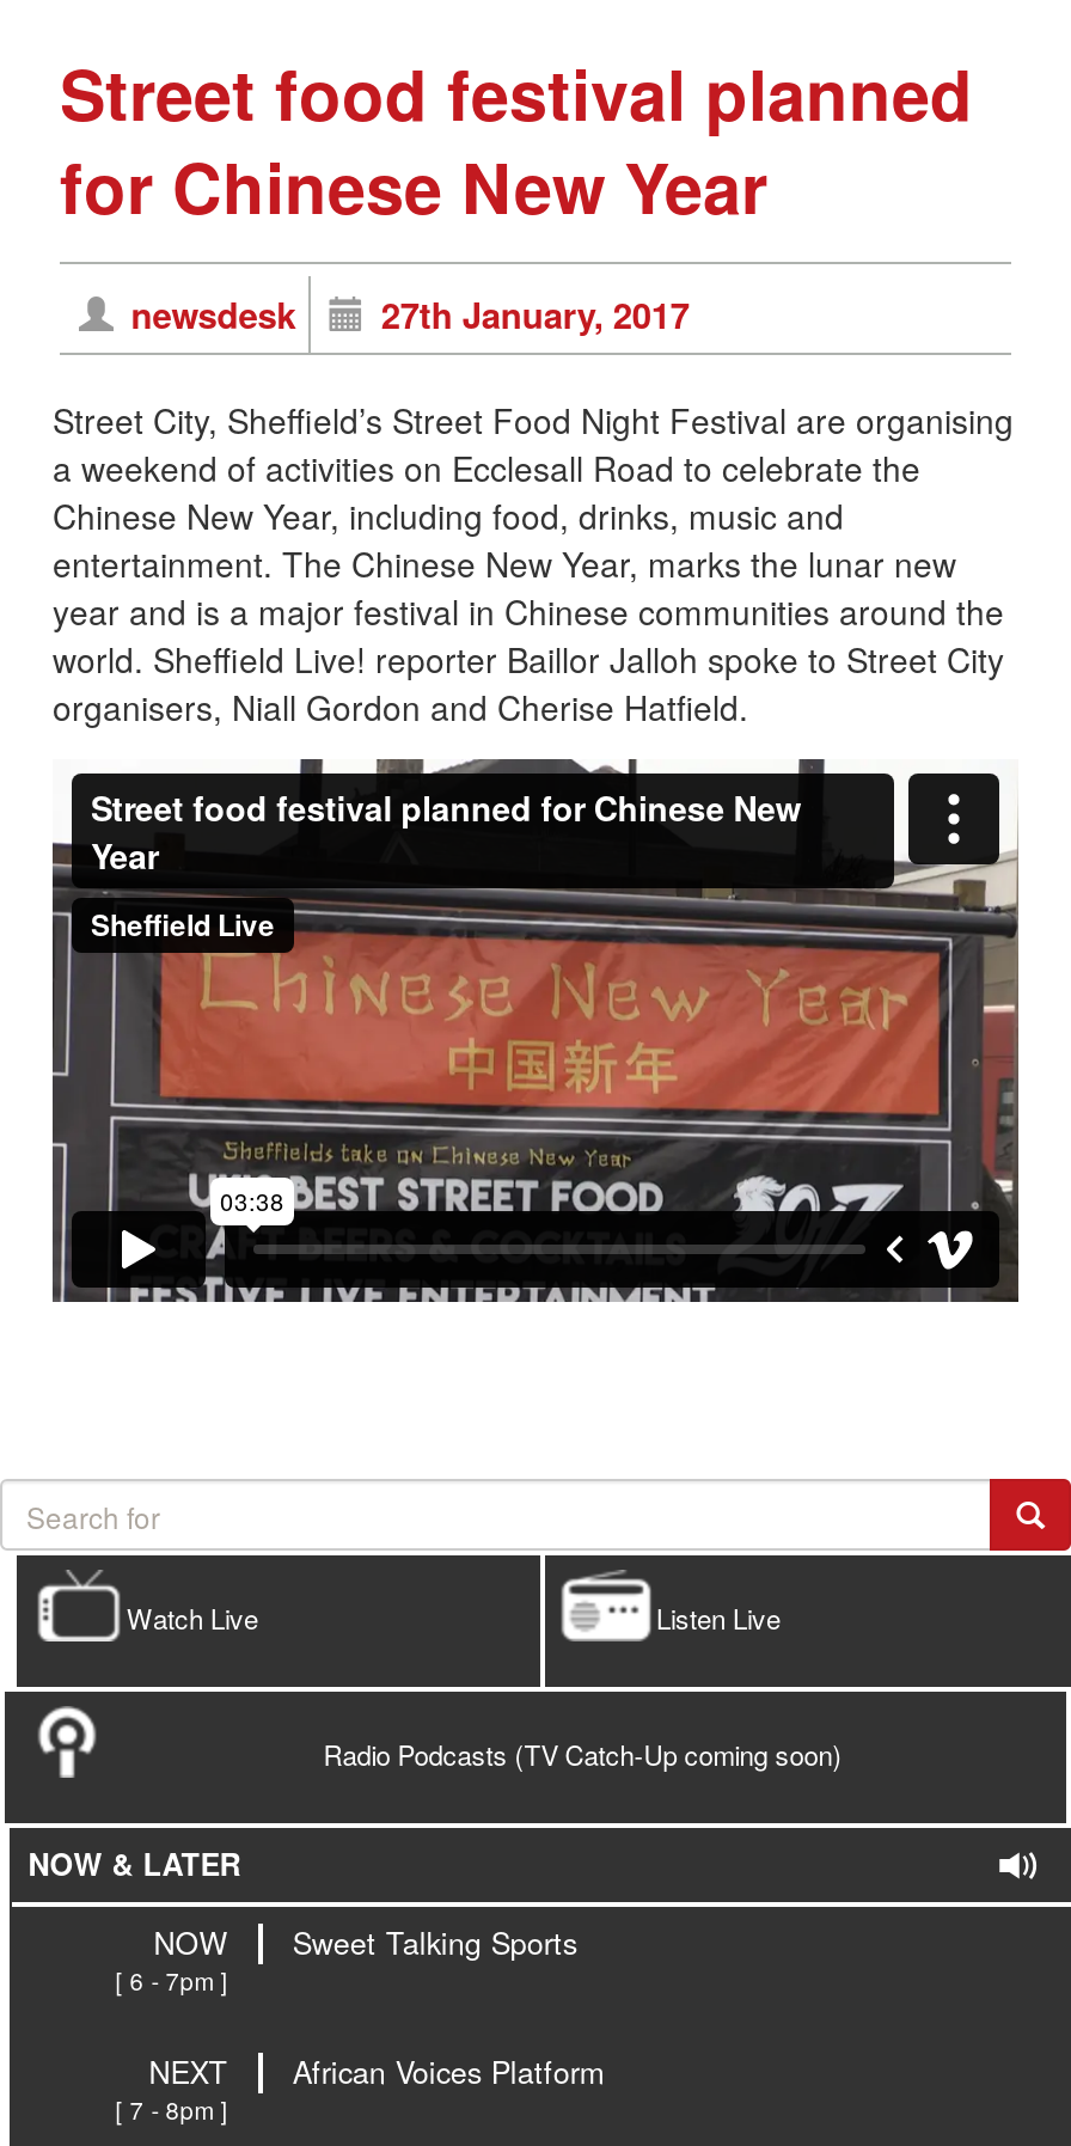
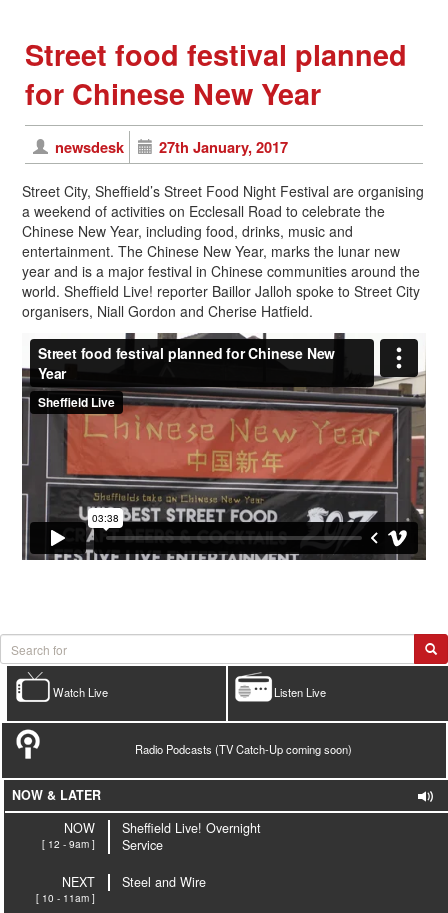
- Sweet Talking Sports
+ Sheffield Live! Overnight
+ Service

- [ 6 - 7pm ]
+ [ 12 - 9am ]

- African Voices Platform
+ Steel and Wire

- [ 7 - 8pm ]
+ [ 10 - 11am ]
